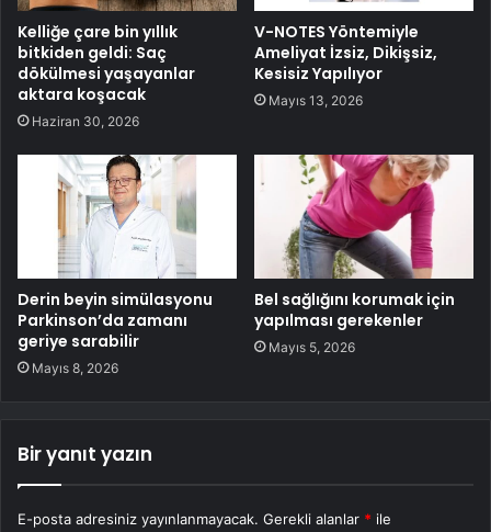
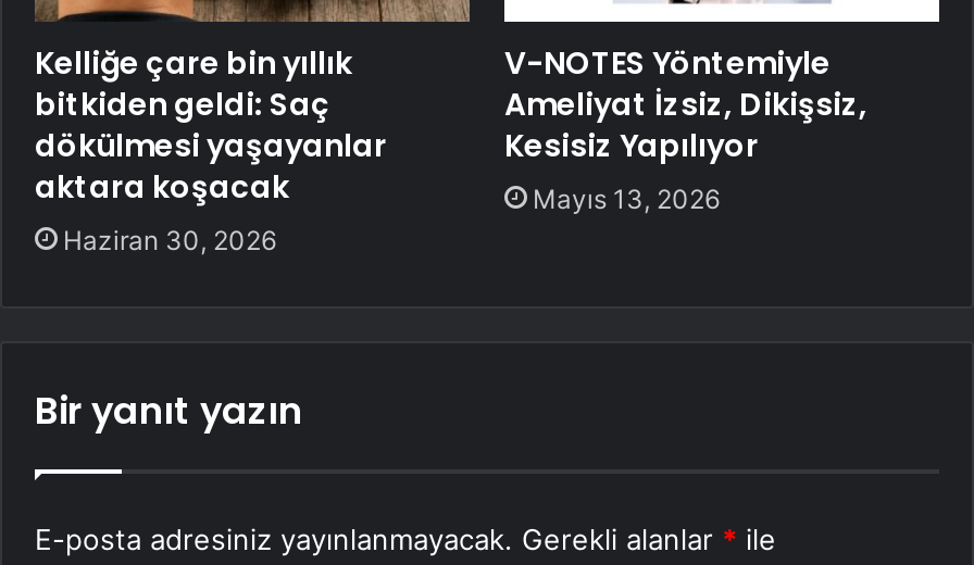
- [image]
- Derin beyin simülasyonu
- Parkinson’da zamanı
- geriye sarabilir
- Mayıs 8, 2026

- [image]
- Bel sağlığını korumak için
- yapılması gerekenler
- Mayıs 5, 2026
